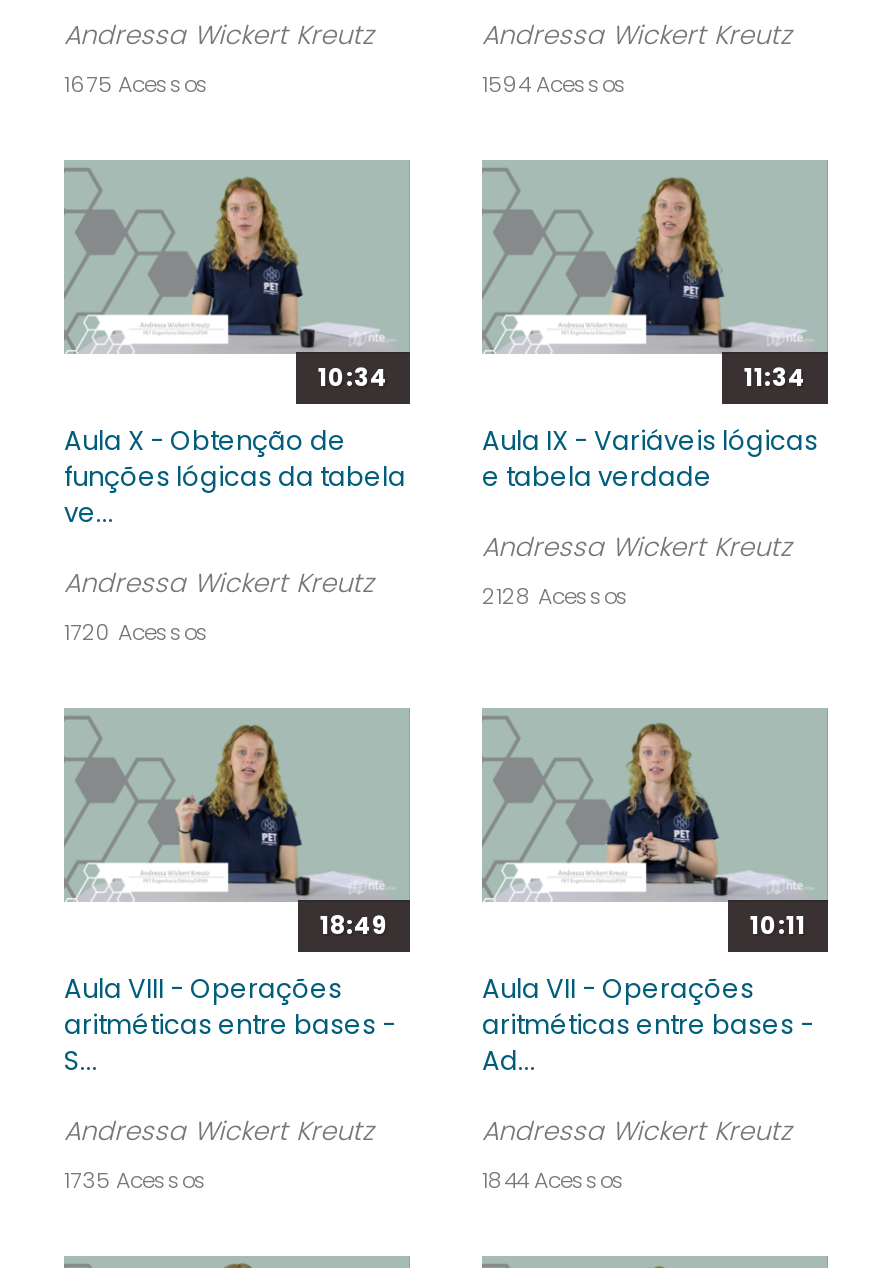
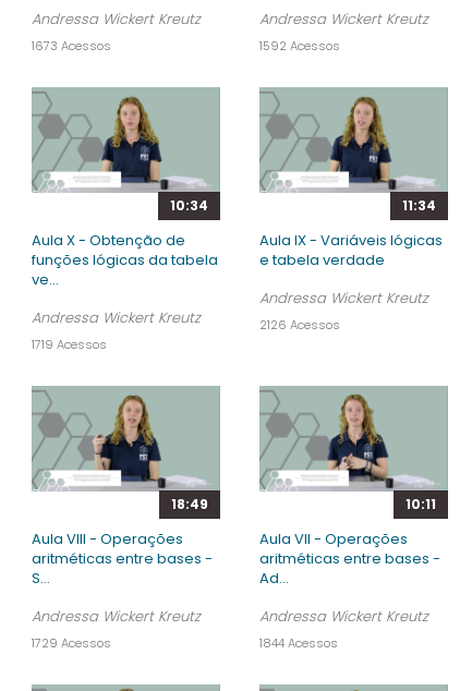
- 1675 Acessos
+ 1673 Acessos

- 1594 Acessos
+ 1592 Acessos

- 2128 Acessos
+ 2126 Acessos

- 1720 Acessos
+ 1719 Acessos

- 1735 Acessos
+ 1729 Acessos
